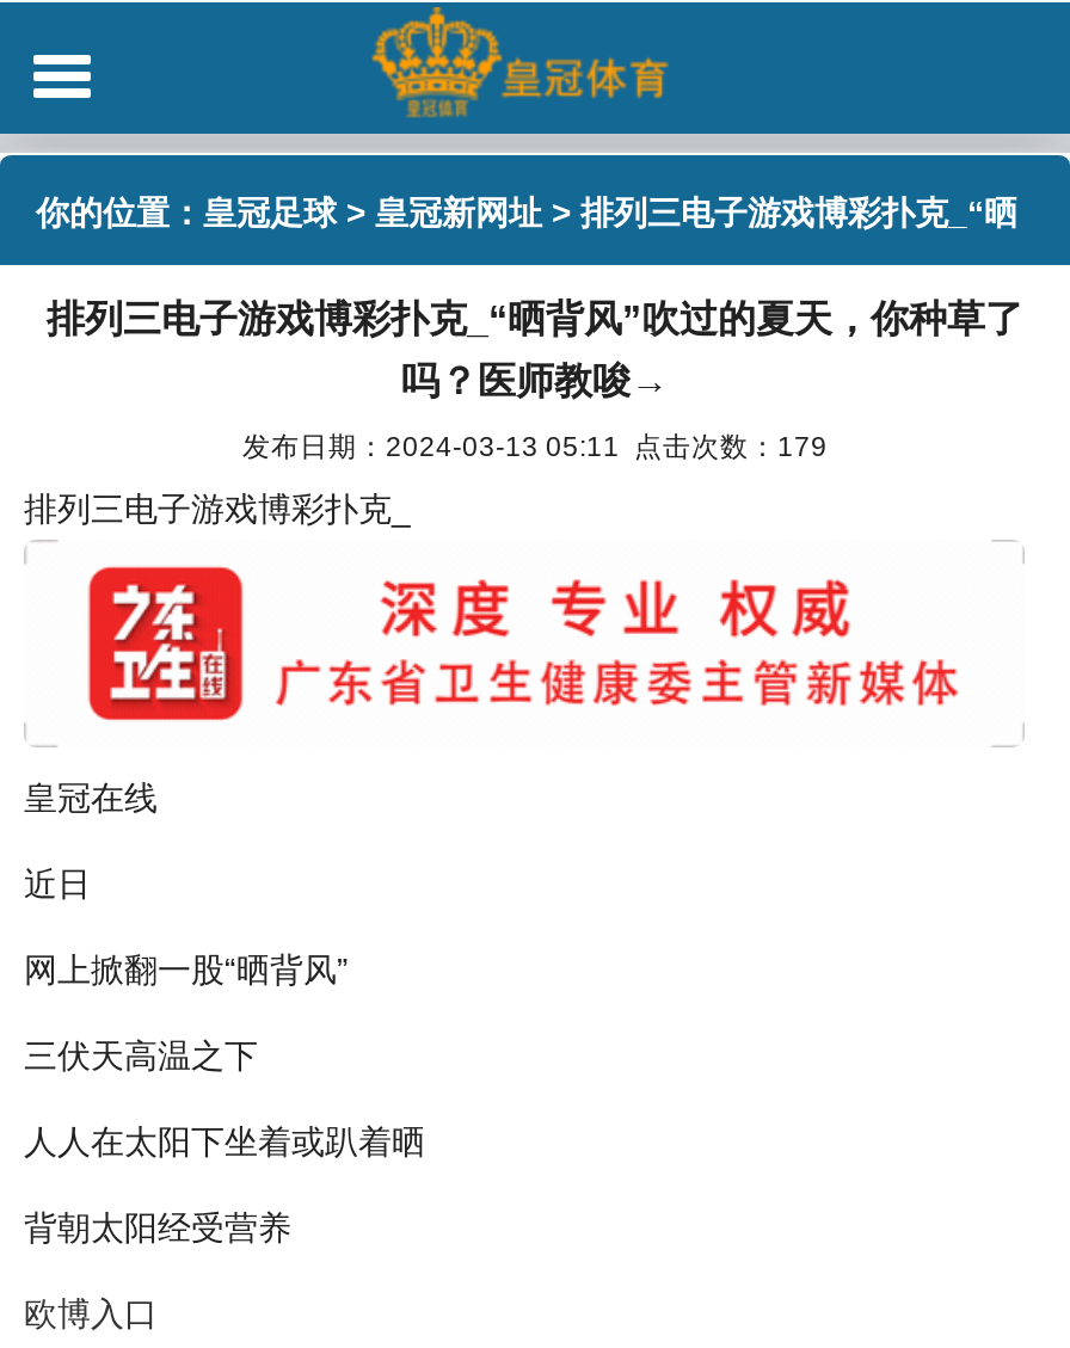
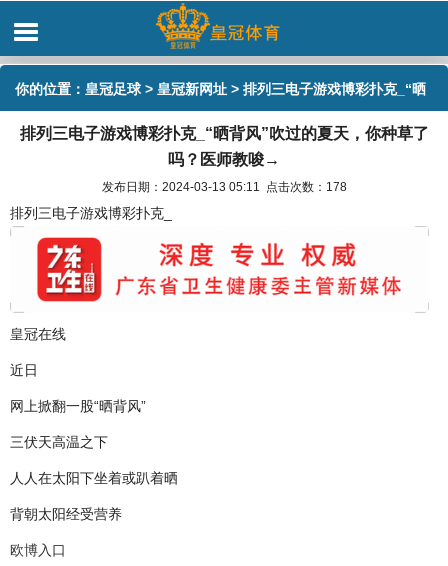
- 发布日期：2024-03-13 05:11 点击次数：179
+ 发布日期：2024-03-13 05:11 点击次数：178
